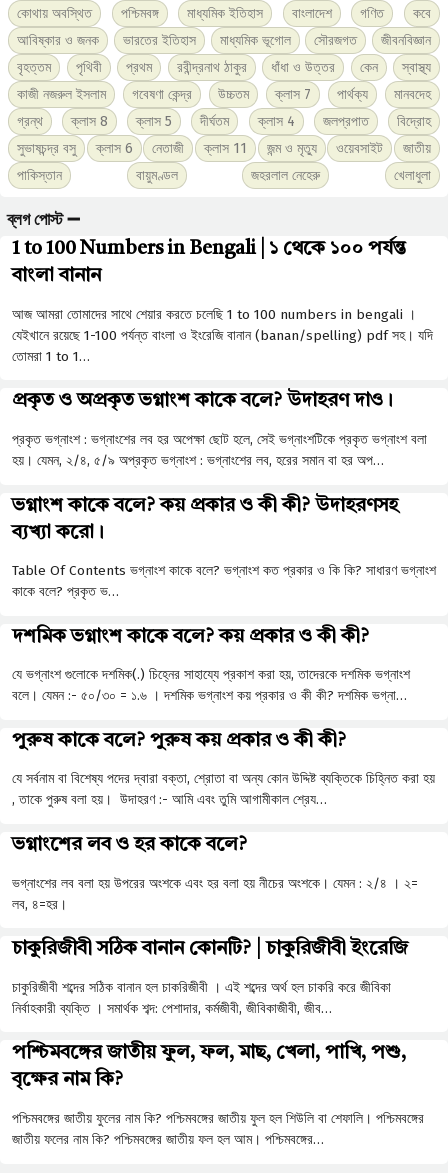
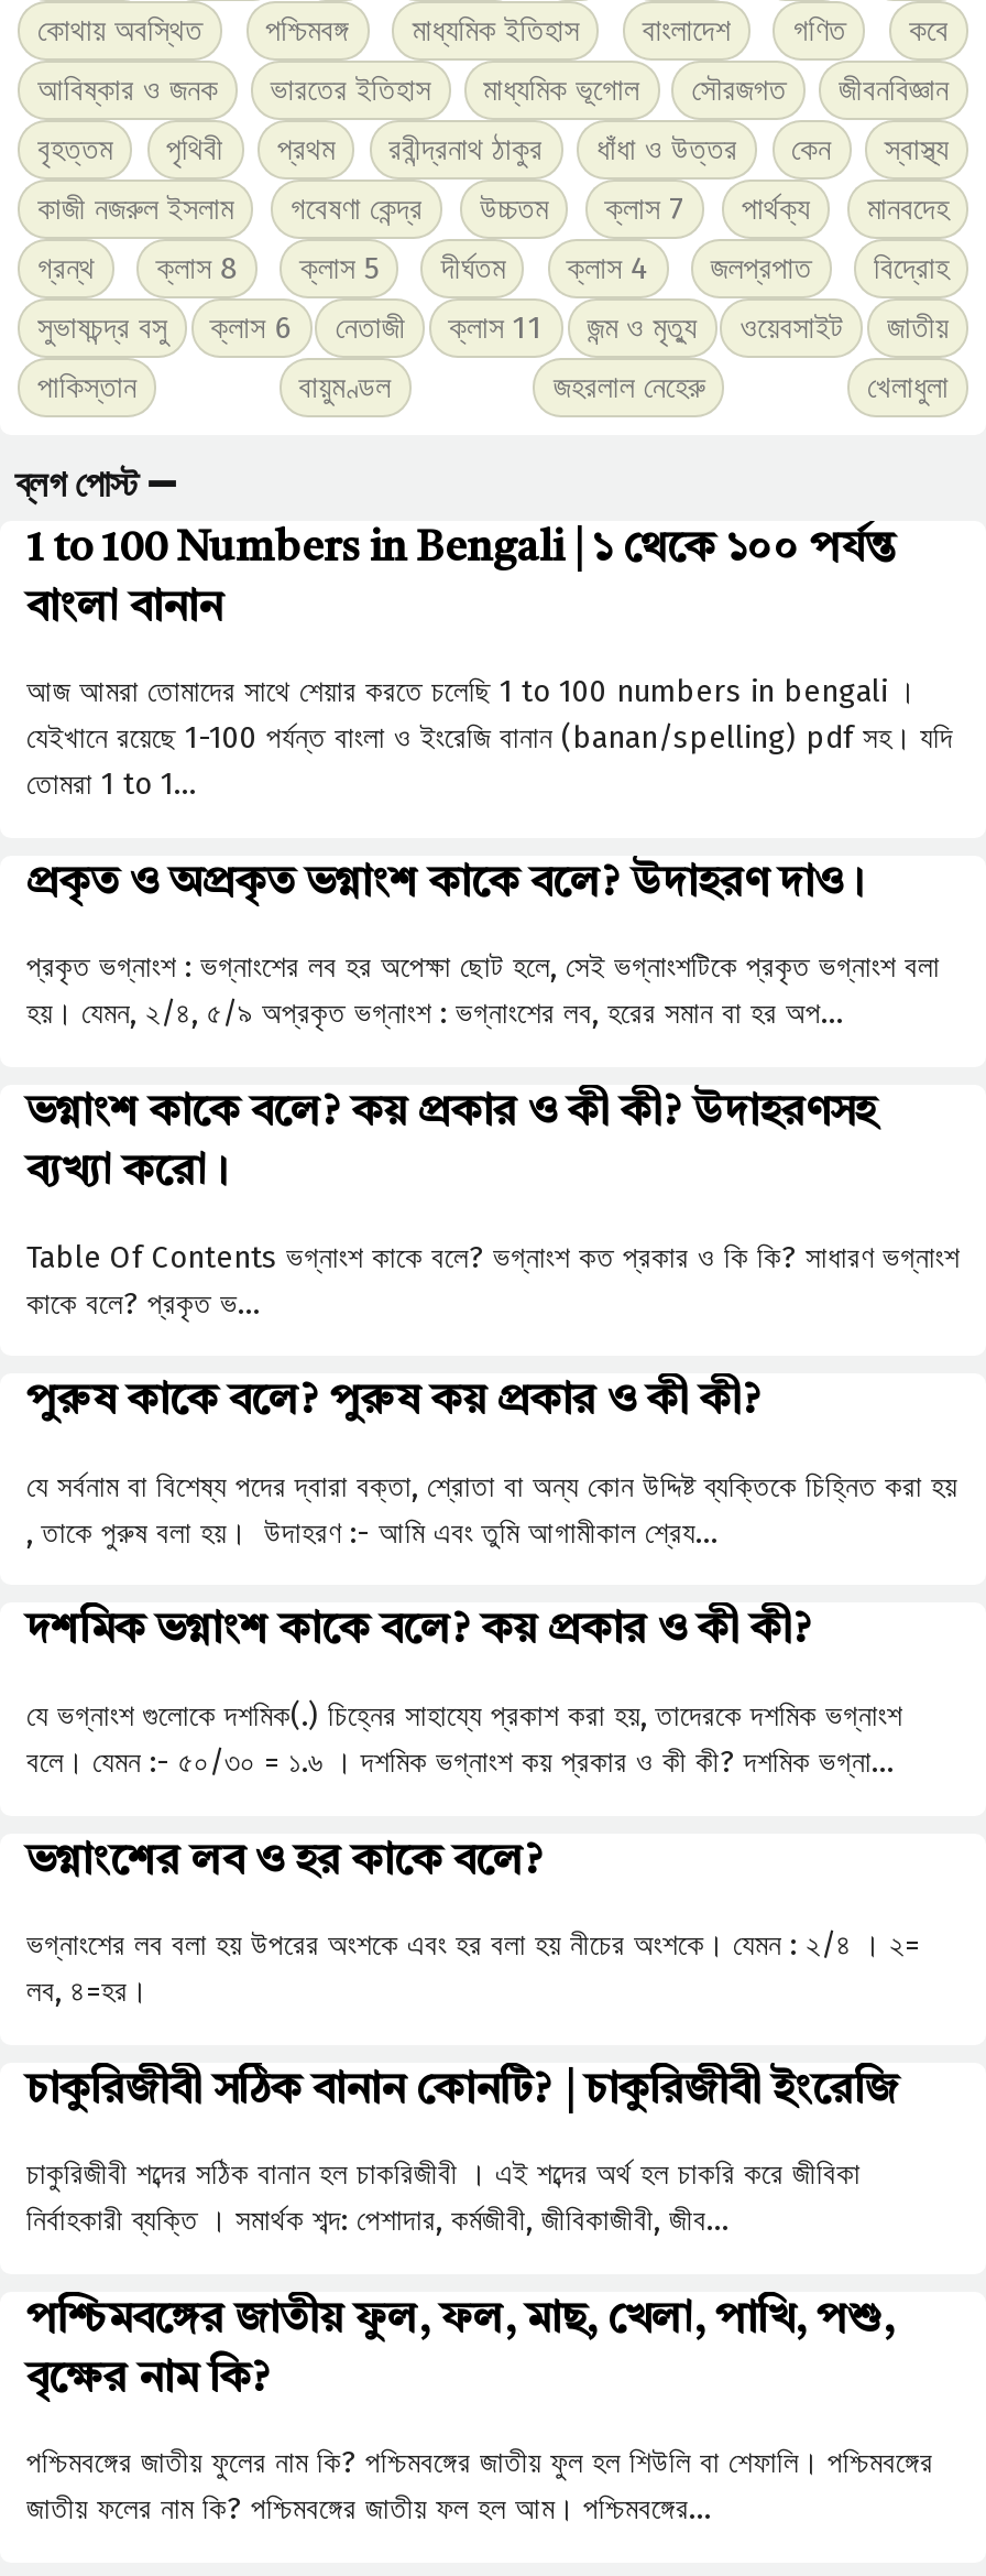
moved down: দশমিক ভগ্নাংশ কাকে বলে? কয় প্রকার ও কী কী? | যে ভগ্নাংশ গুলোকে দশমিক(.) চিহ্নের সাহায্যে প্রকাশ করা হয়, তাদেরকে দশমিক ভগ্নাংশ | বলে। যেমন :- ৫০/৩০ = ১.৬ । দশমিক ভগ্নাংশ কয় প্রকার ও কী কী? দশমিক ভগ্না…

moved up: পুরুষ কাকে বলে? পুরুষ কয় প্রকার ও কী কী? | যে সর্বনাম বা বিশেষ্য পদের দ্বারা বক্তা, শ্রোতা বা অন্য কোন উদ্দিষ্ট ব্যক্তিকে চিহ্নিত করা হয় | , তাকে পুরুষ বলা হয়। উদাহরণ :- আমি এবং তুমি আগামীকাল শ্রেয…
